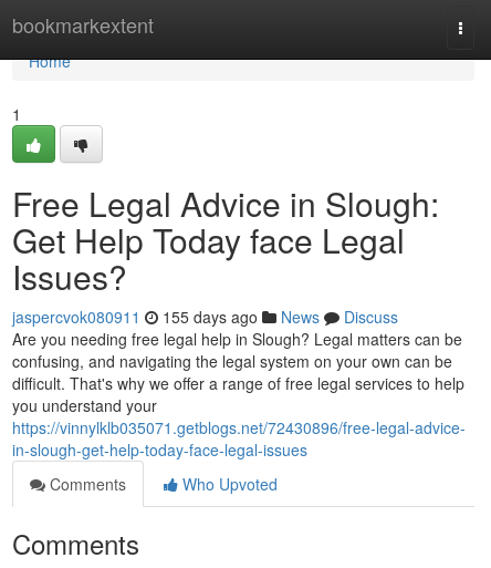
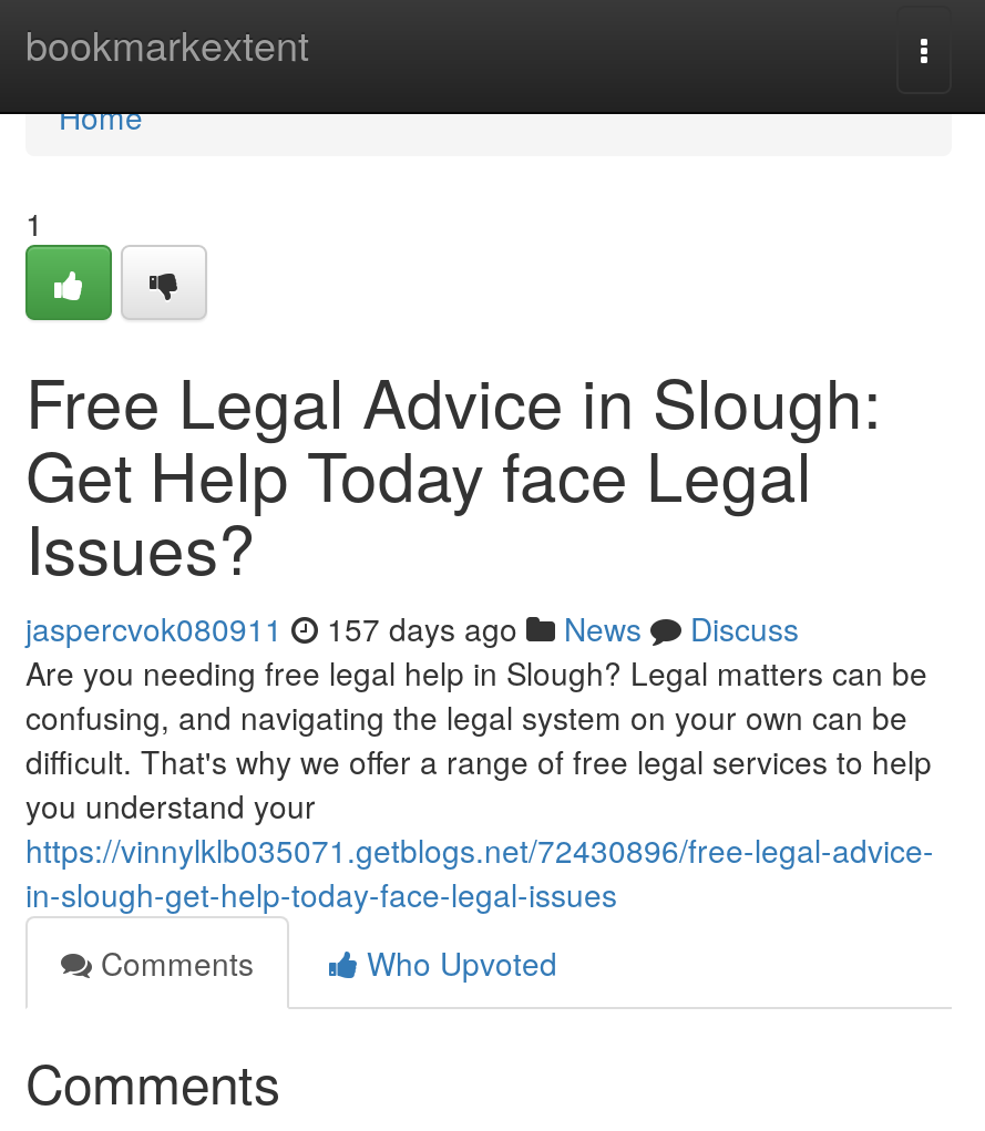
- jaspercvok080911 155 days ago News Discuss
+ jaspercvok080911 157 days ago News Discuss
